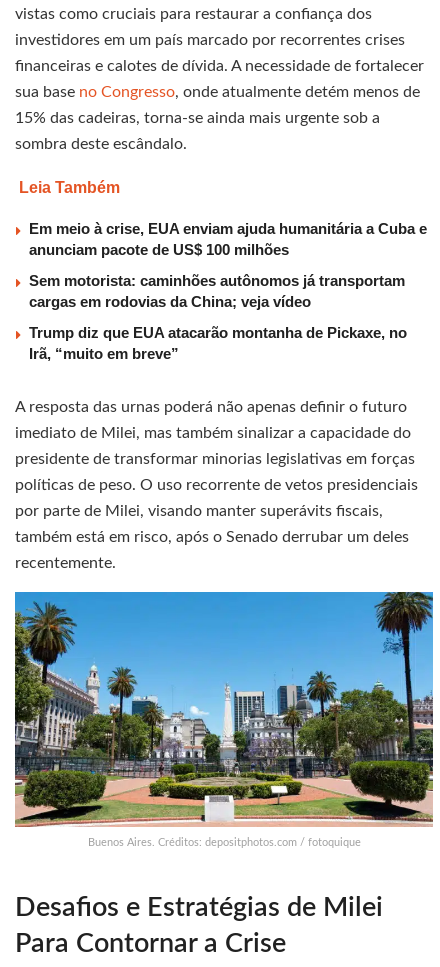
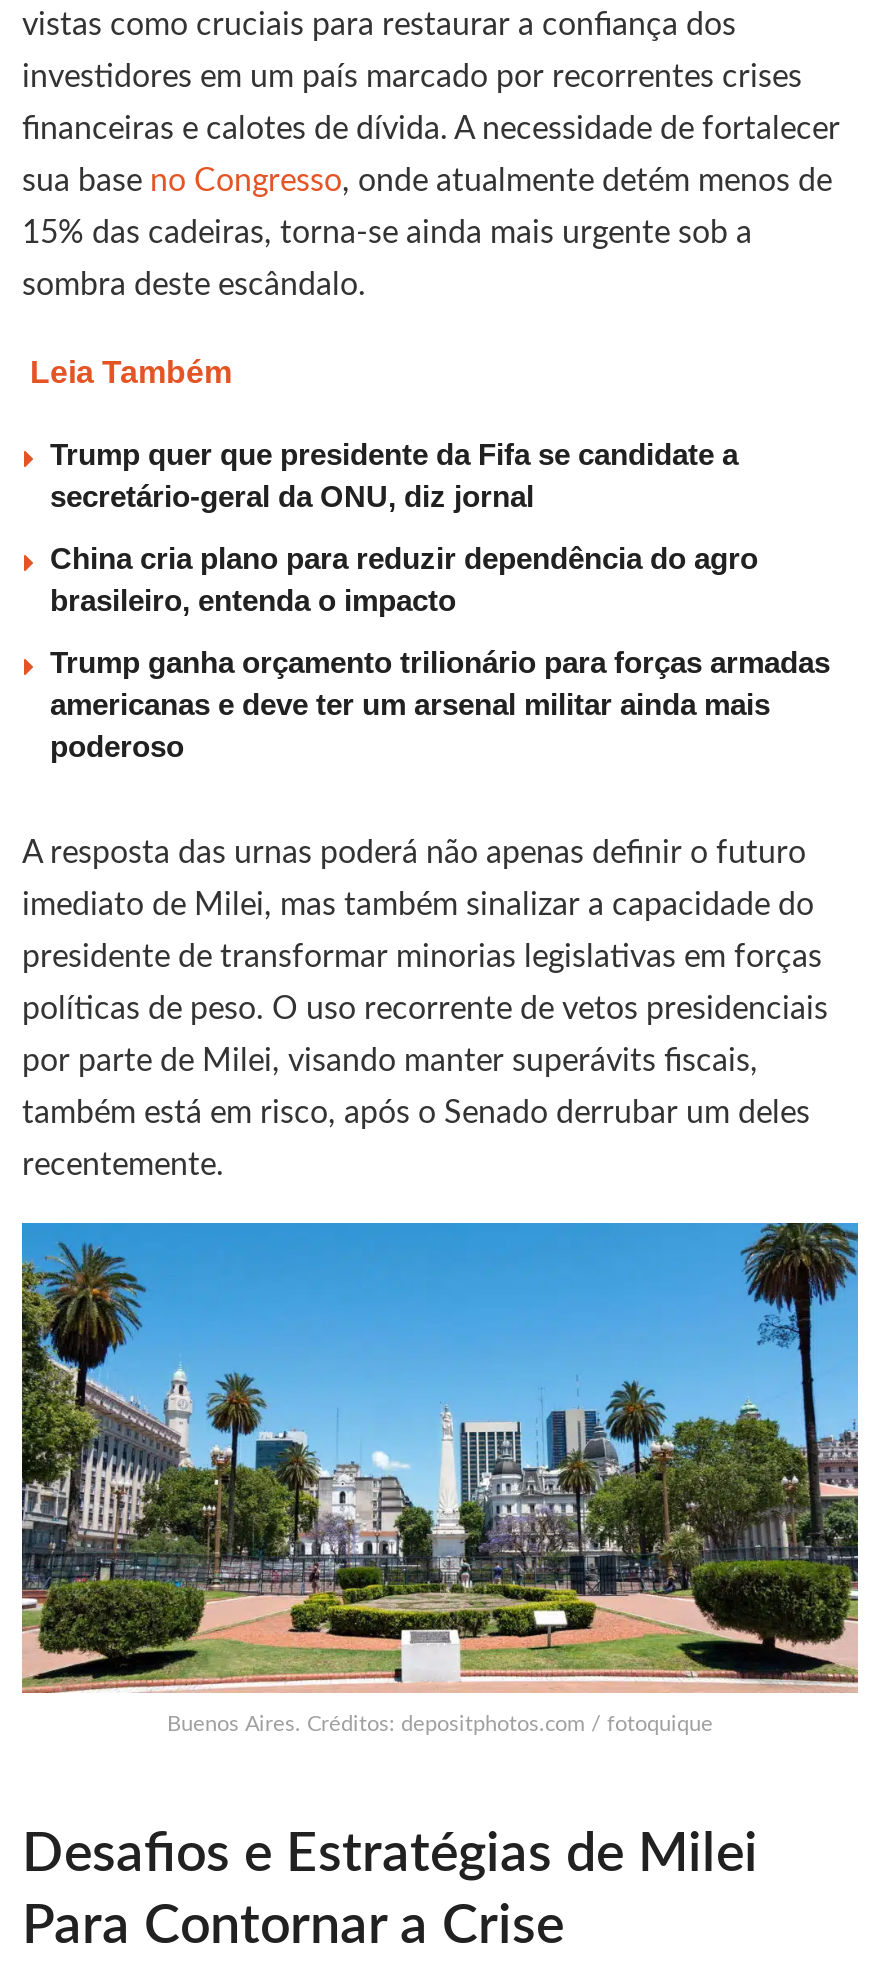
- Em meio à crise, EUA enviam ajuda humanitária a Cuba e
- anunciam pacote de US$ 100 milhões
+ Trump quer que presidente da Fifa se candidate a
+ secretário-geral da ONU, diz jornal

- Sem motorista: caminhões autônomos já transportam
- cargas em rodovias da China; veja vídeo
+ China cria plano para reduzir dependência do agro
+ brasileiro, entenda o impacto

- Trump diz que EUA atacarão montanha de Pickaxe, no
- Irã, “muito em breve”
+ Trump ganha orçamento trilionário para forças armadas
+ americanas e deve ter um arsenal militar ainda mais
+ poderoso
